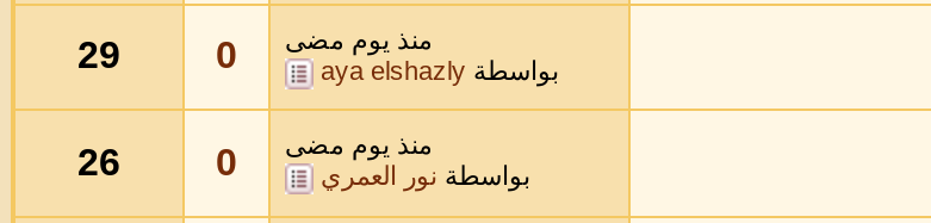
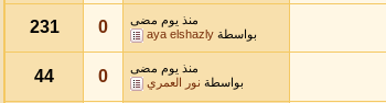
- 29
+ 231

- 26
+ 44
